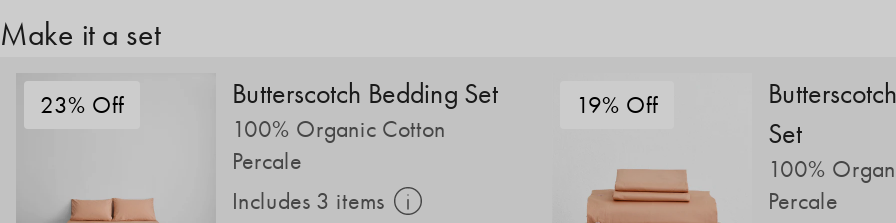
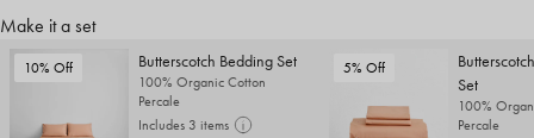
- 23% Off
+ 10% Off

- 19% Off
+ 5% Off
